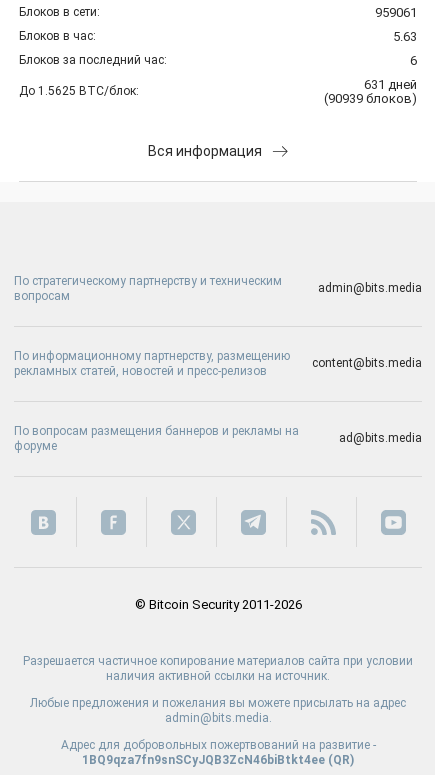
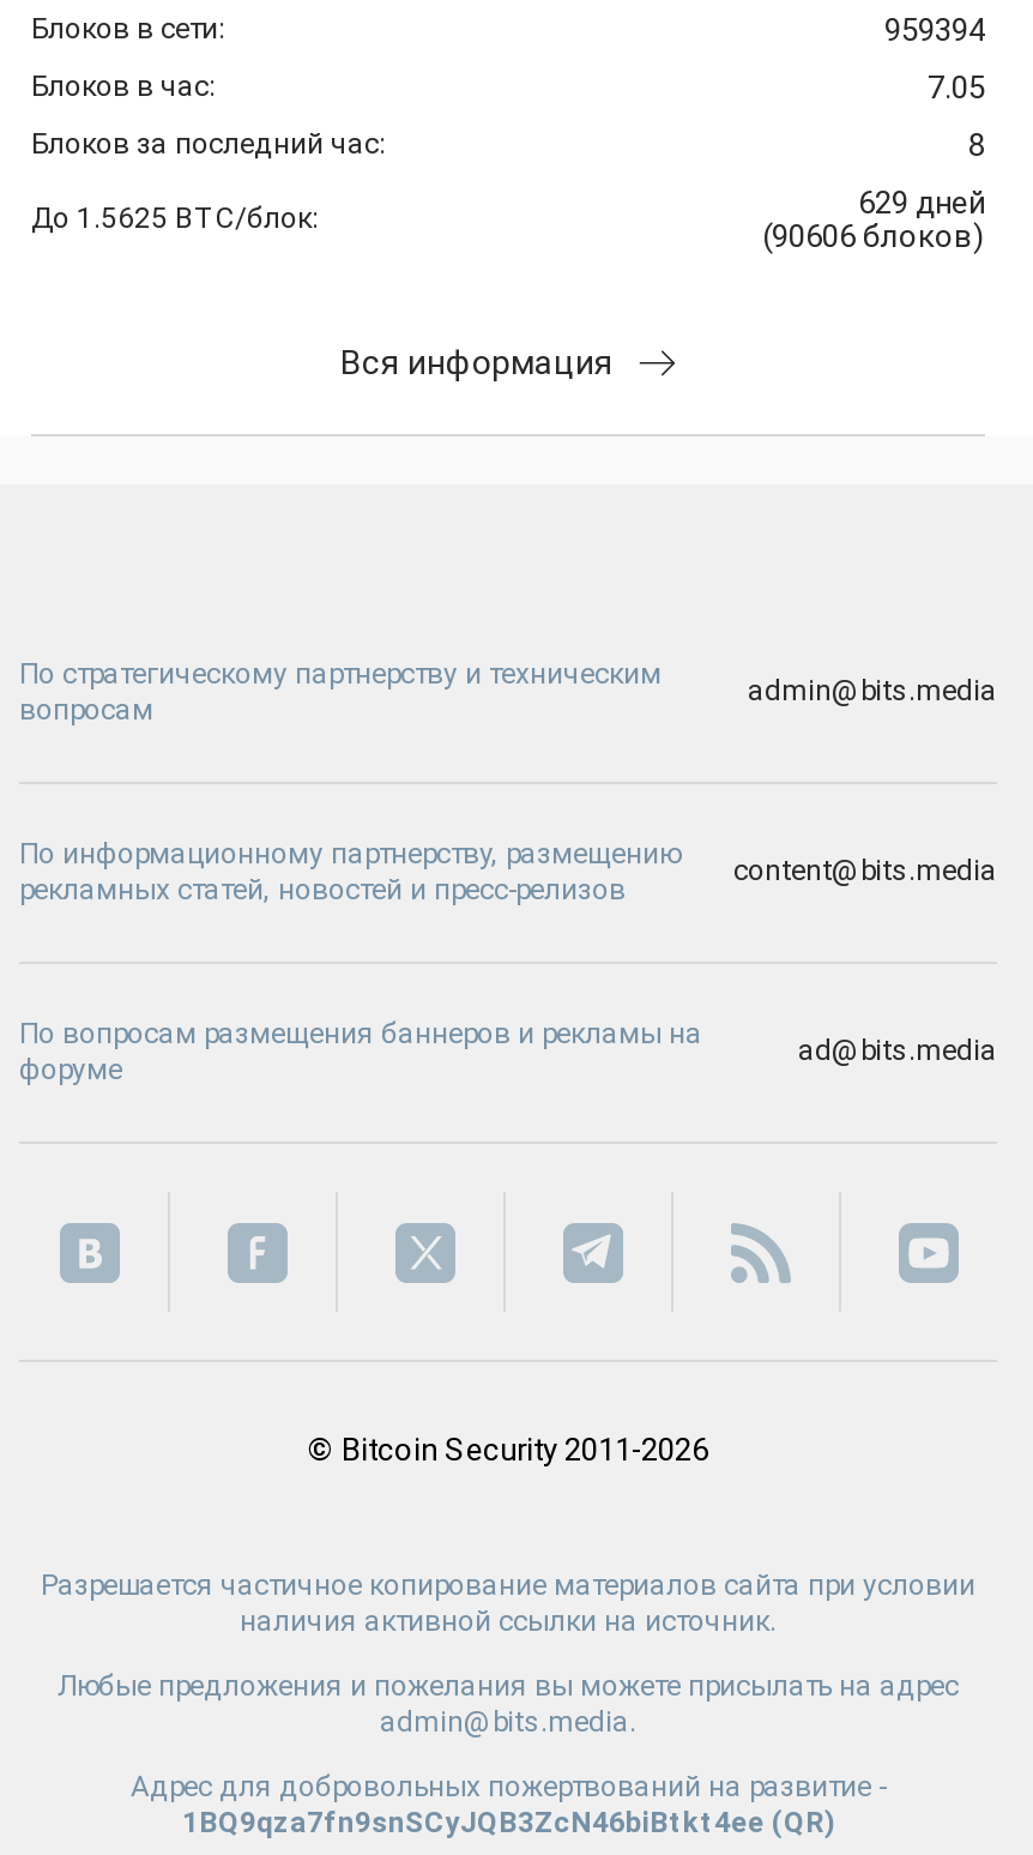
- 959061
+ 959394

- 5.63
+ 7.05

- 6
+ 8

- 631 дней
+ 629 дней

- (90939 блоков)
+ (90606 блоков)
